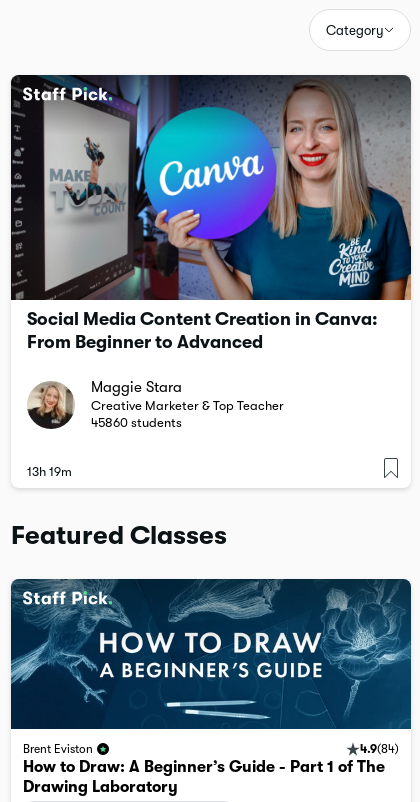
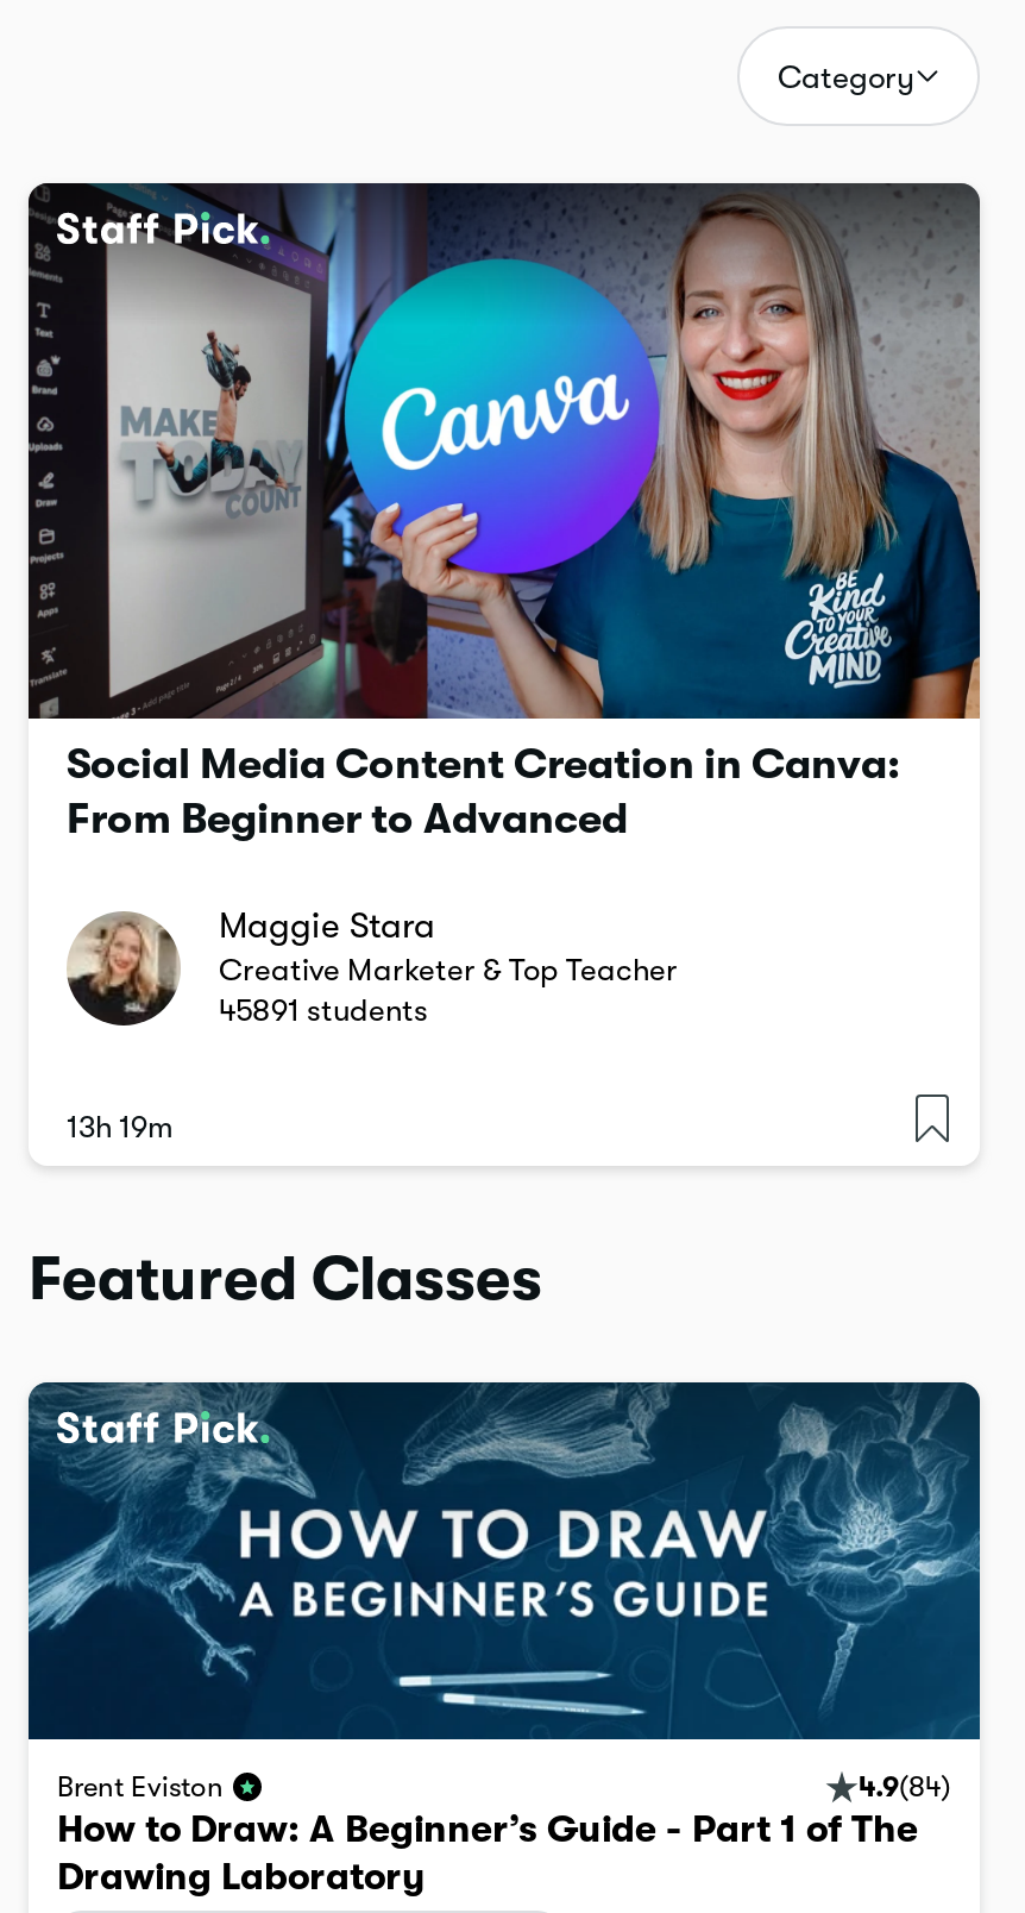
- 45860 students
+ 45891 students
